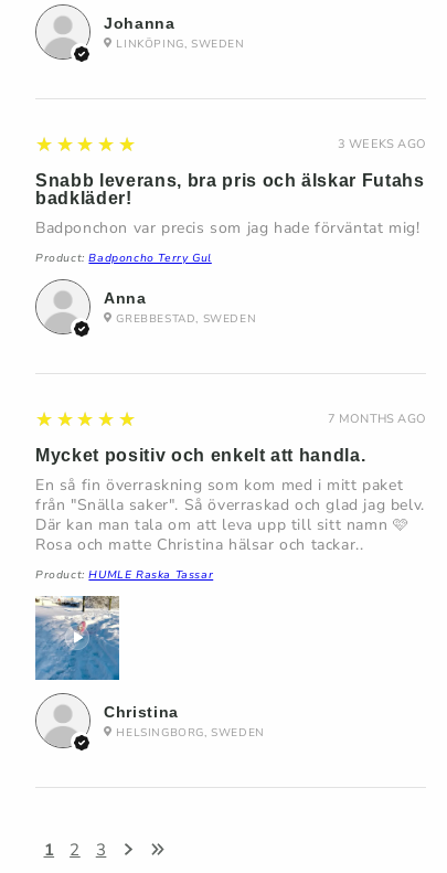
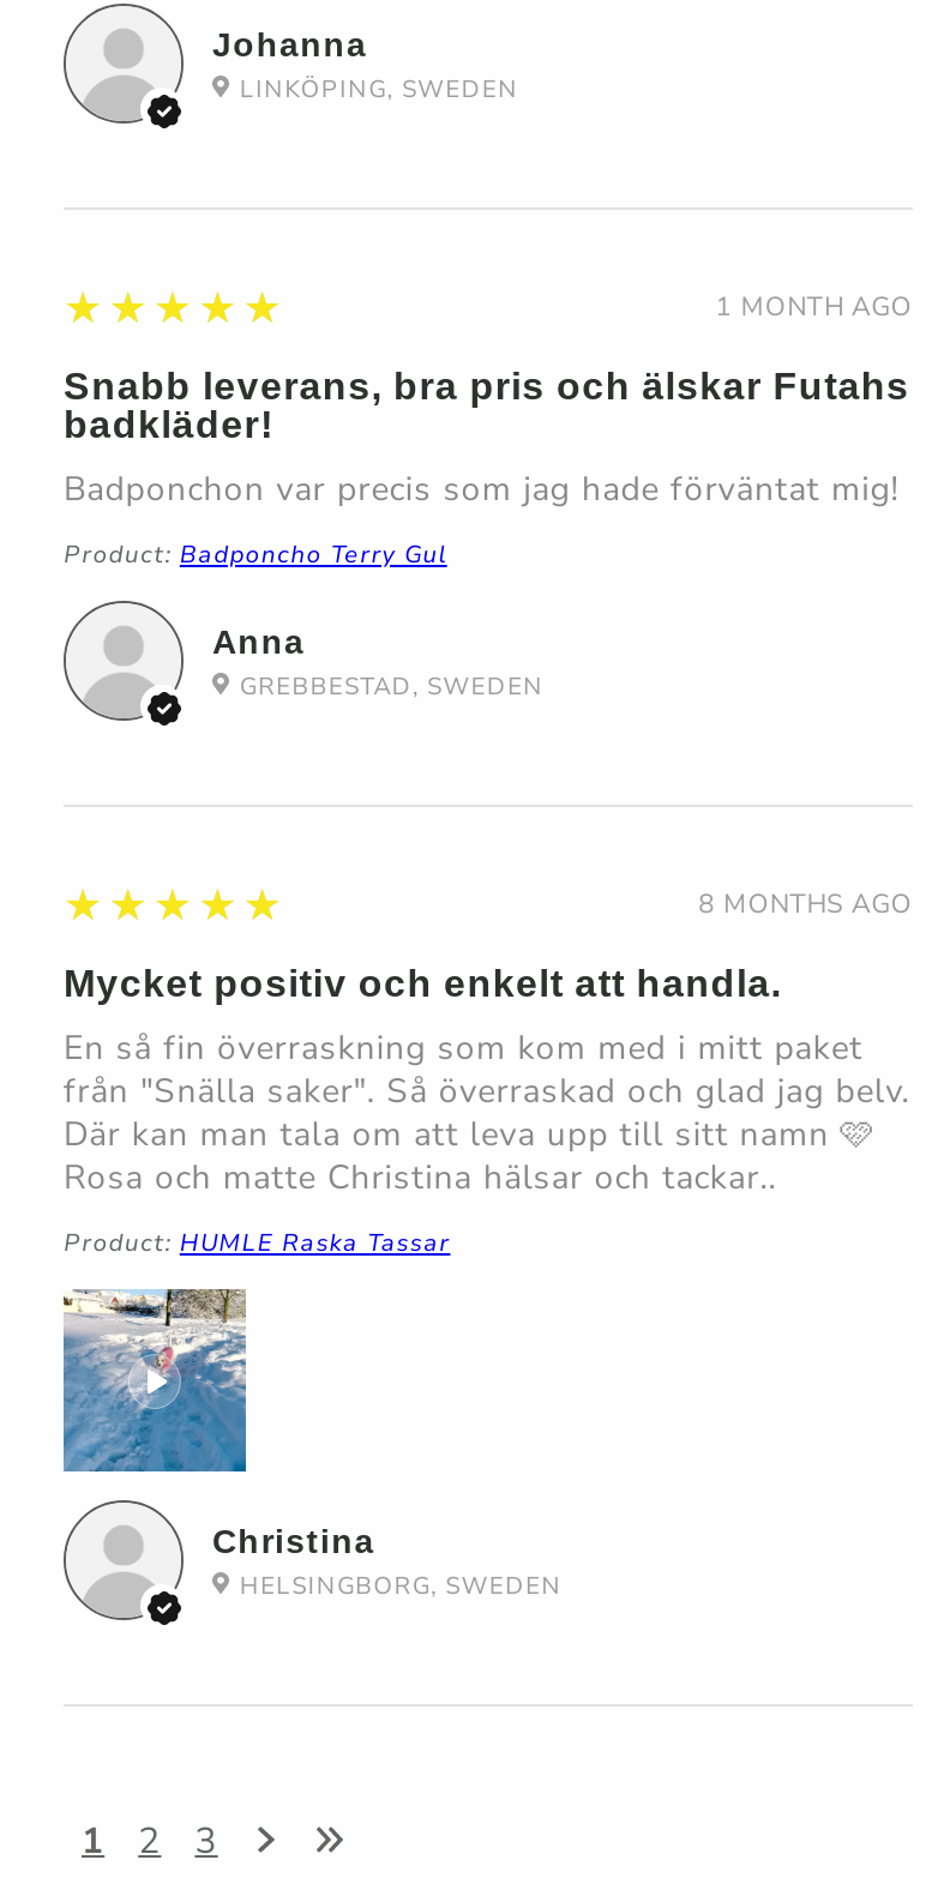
- 3 WEEKS AGO
+ 1 MONTH AGO

- 7 MONTHS AGO
+ 8 MONTHS AGO
